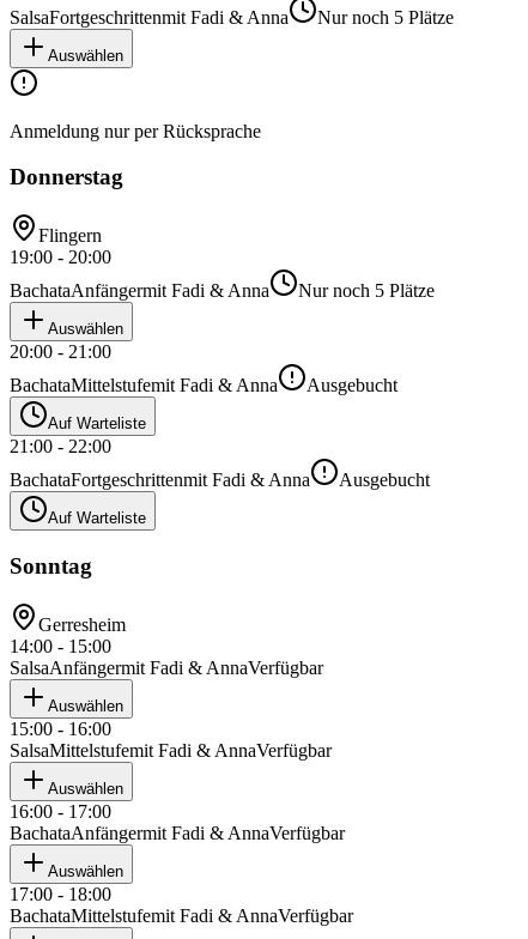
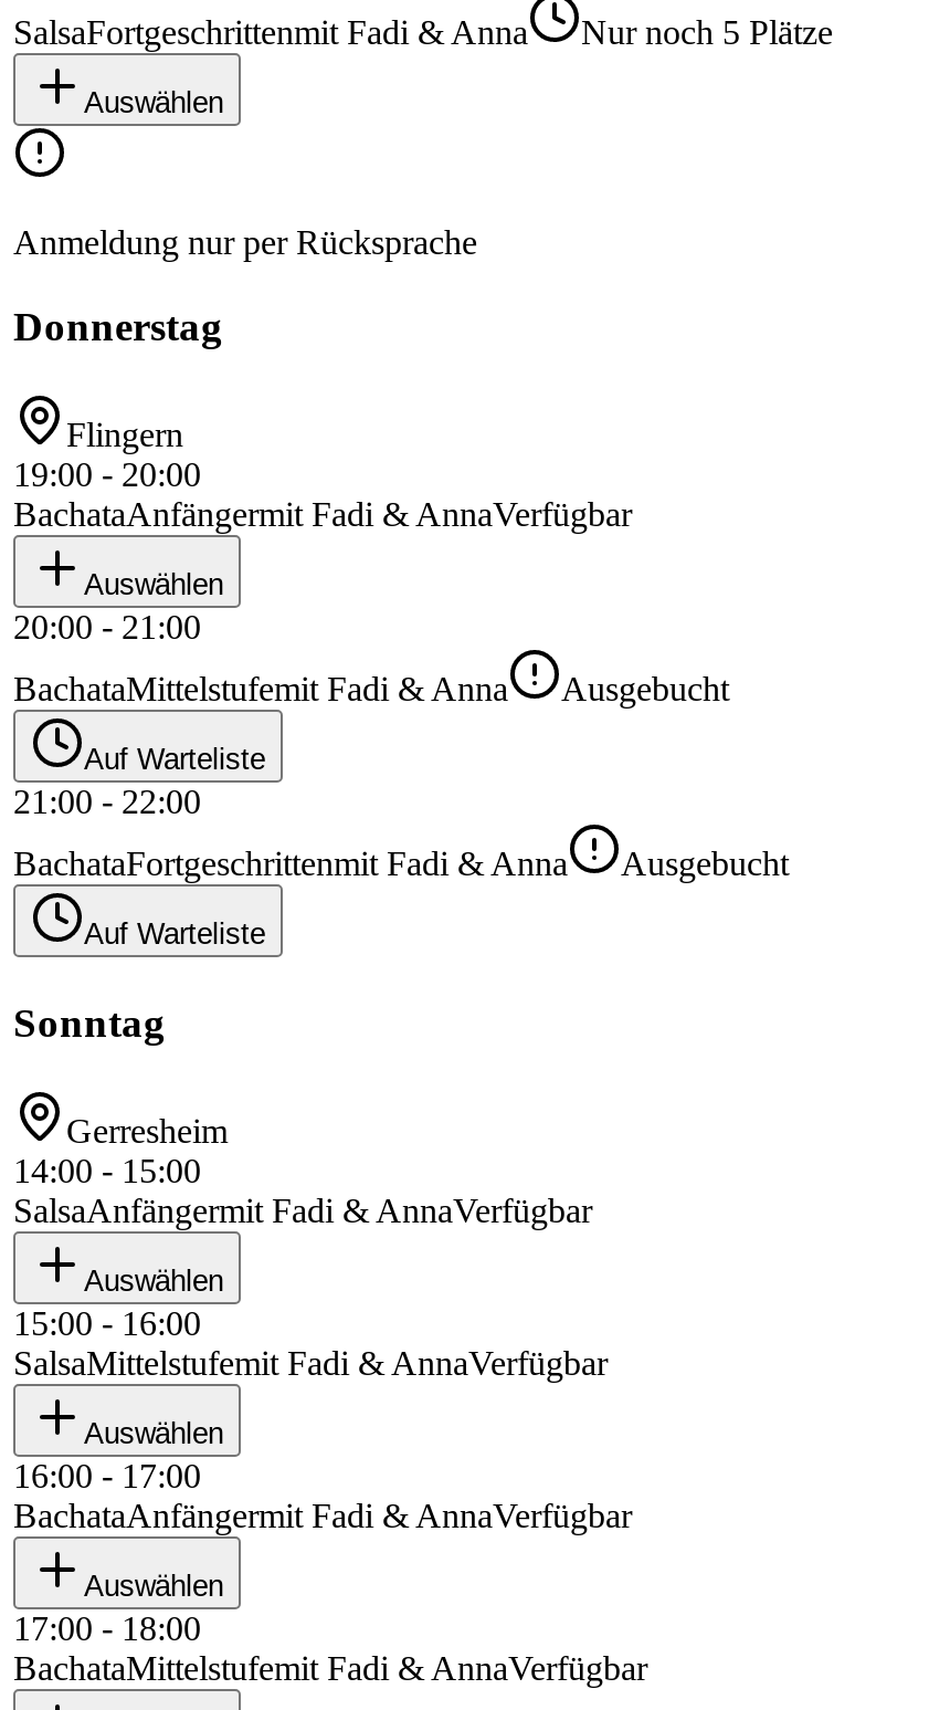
- BachataAnfängermit Fadi & Anna
- Nur noch 5 Plätze
+ BachataAnfängermit Fadi & AnnaVerfügbar
